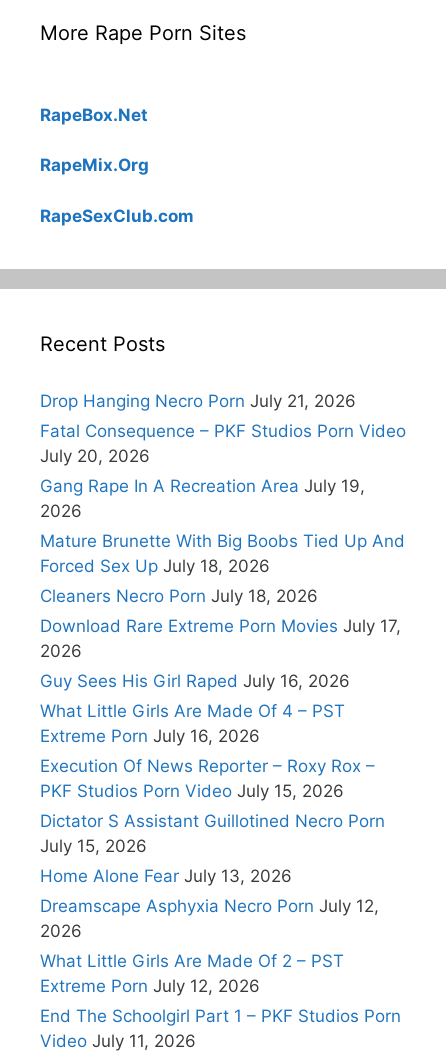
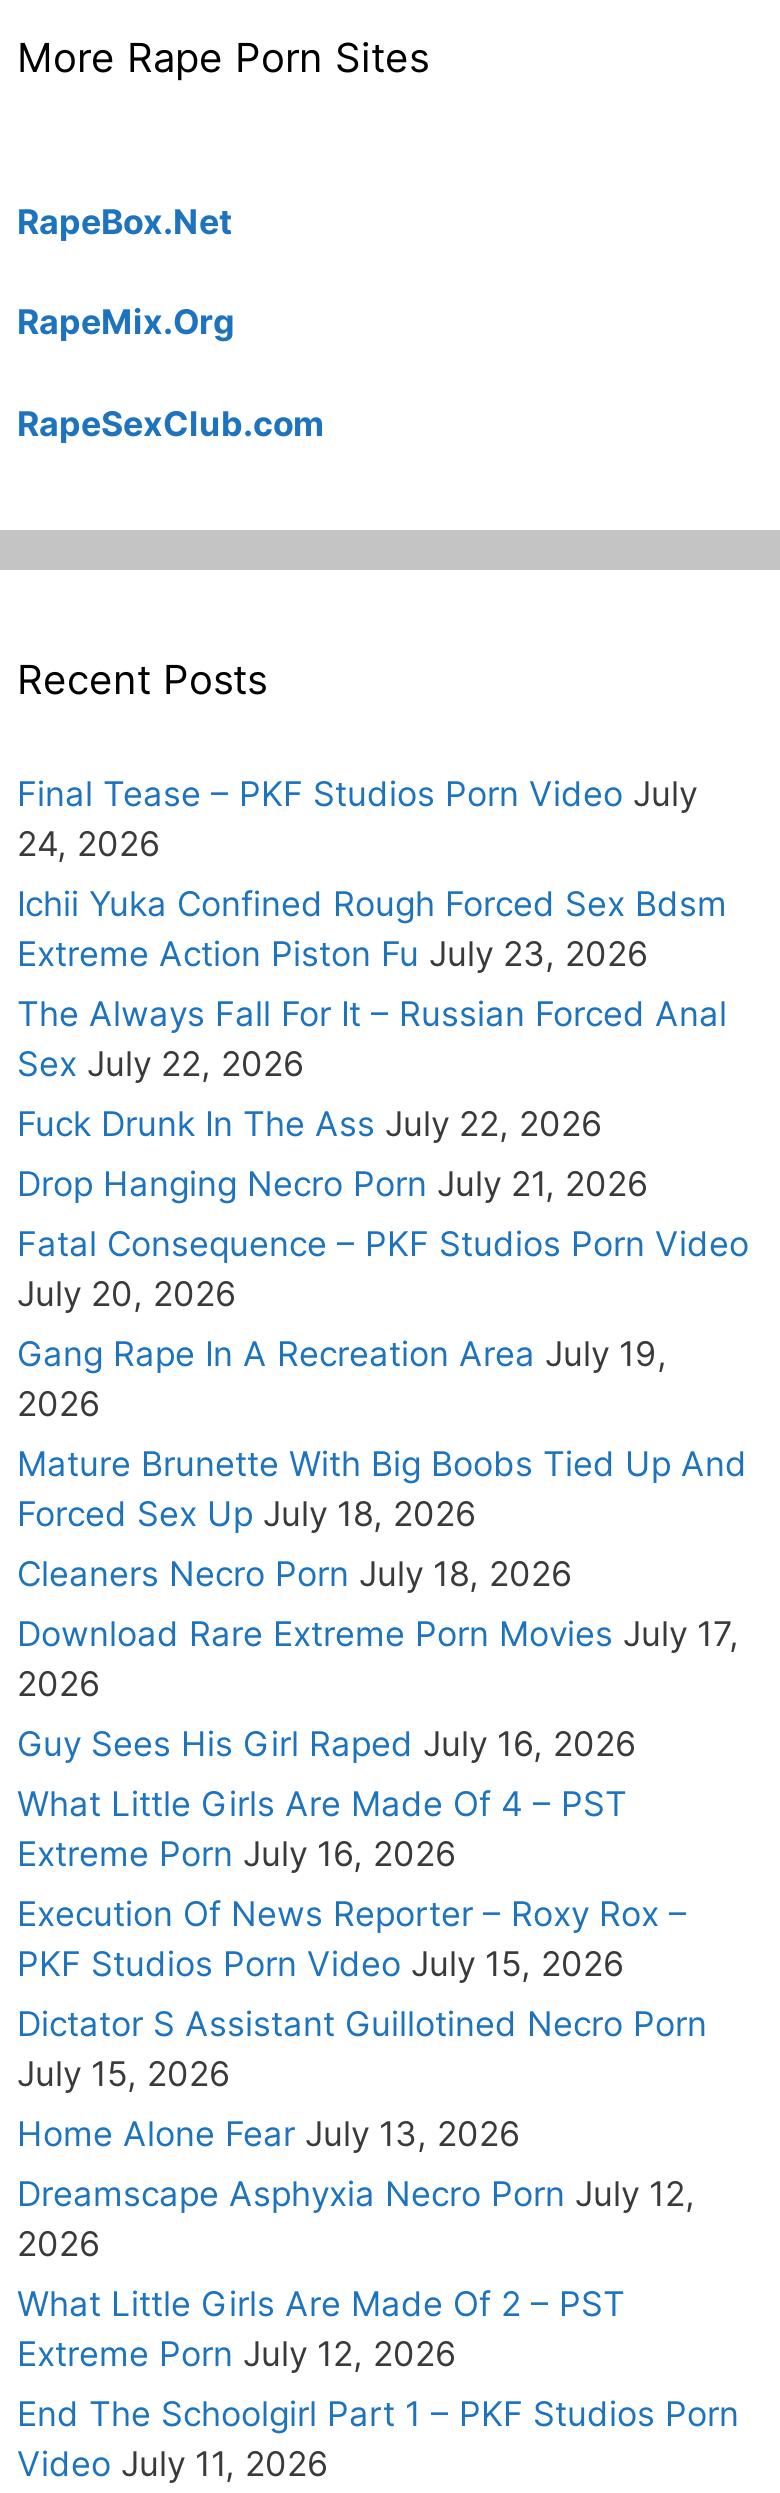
+ Final Tease – PKF Studios Porn Video July
+ 24, 2026
+ Ichii Yuka Confined Rough Forced Sex Bdsm
+ Extreme Action Piston Fu July 23, 2026
+ The Always Fall For It – Russian Forced Anal
+ Sex July 22, 2026
+ Fuck Drunk In The Ass July 22, 2026
